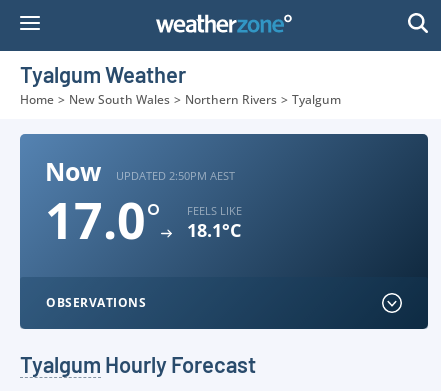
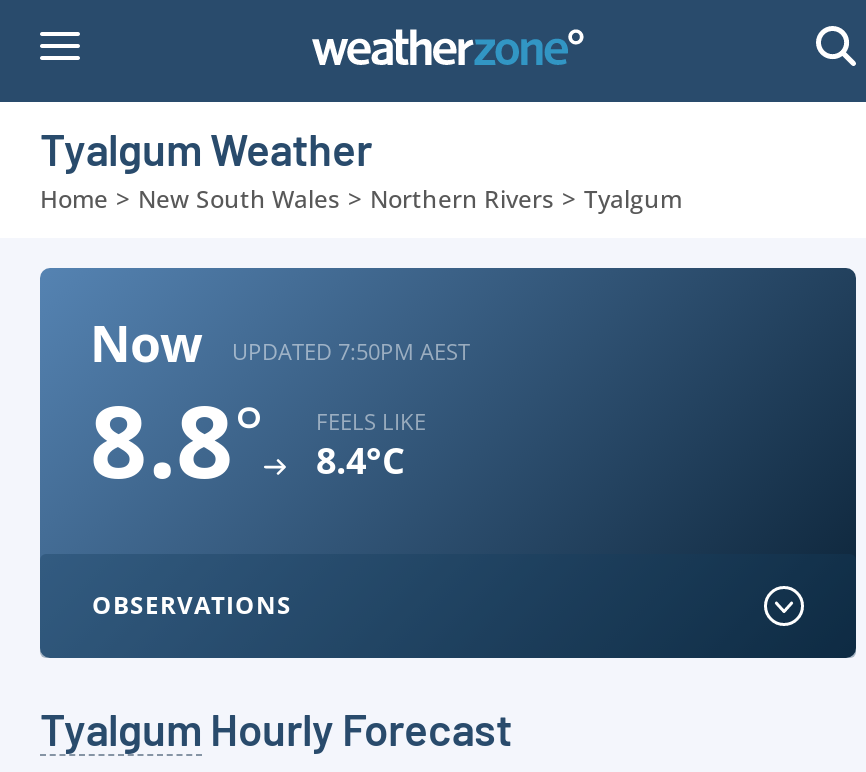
- UPDATED 2:50PM AEST
+ UPDATED 7:50PM AEST

- 17.0°
+ 8.8°

- 18.1°C
+ 8.4°C
